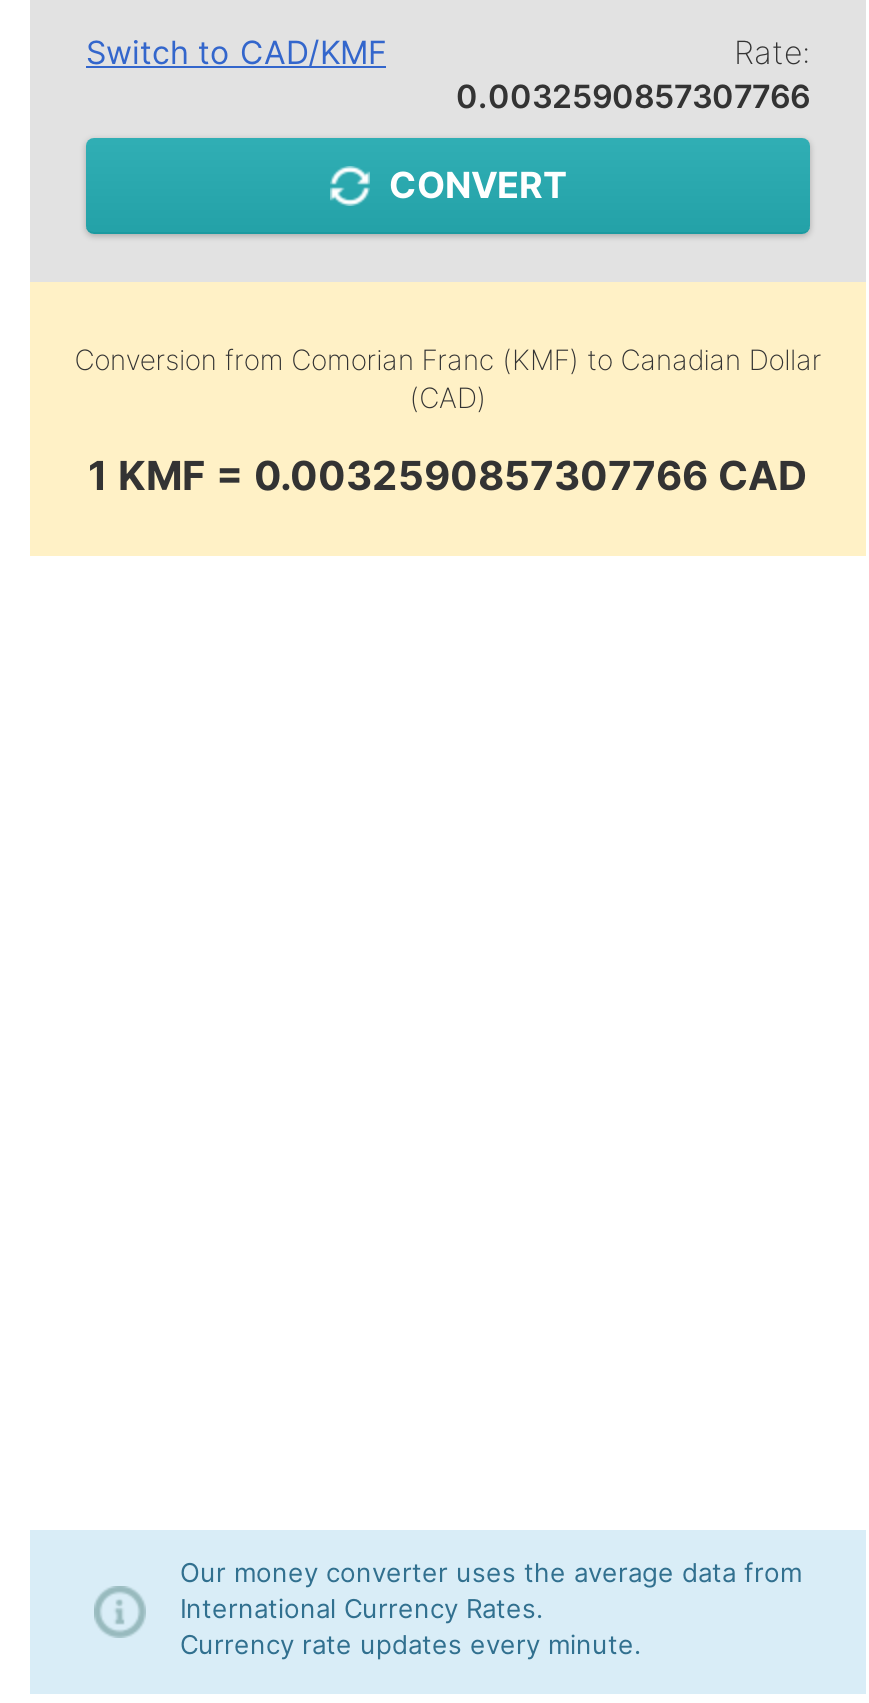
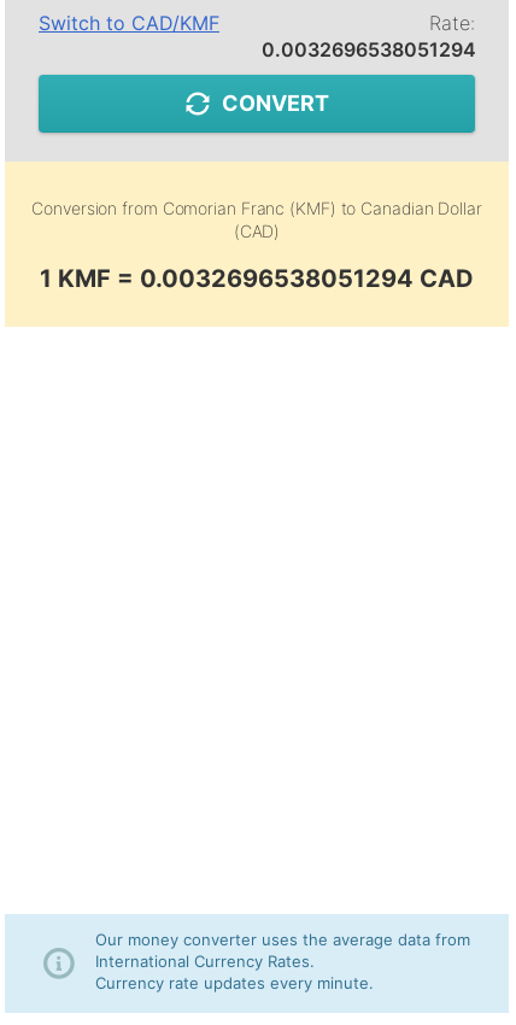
- 0.0032590857307766
+ 0.0032696538051294

- 1 KMF = 0.0032590857307766 CAD
+ 1 KMF = 0.0032696538051294 CAD
